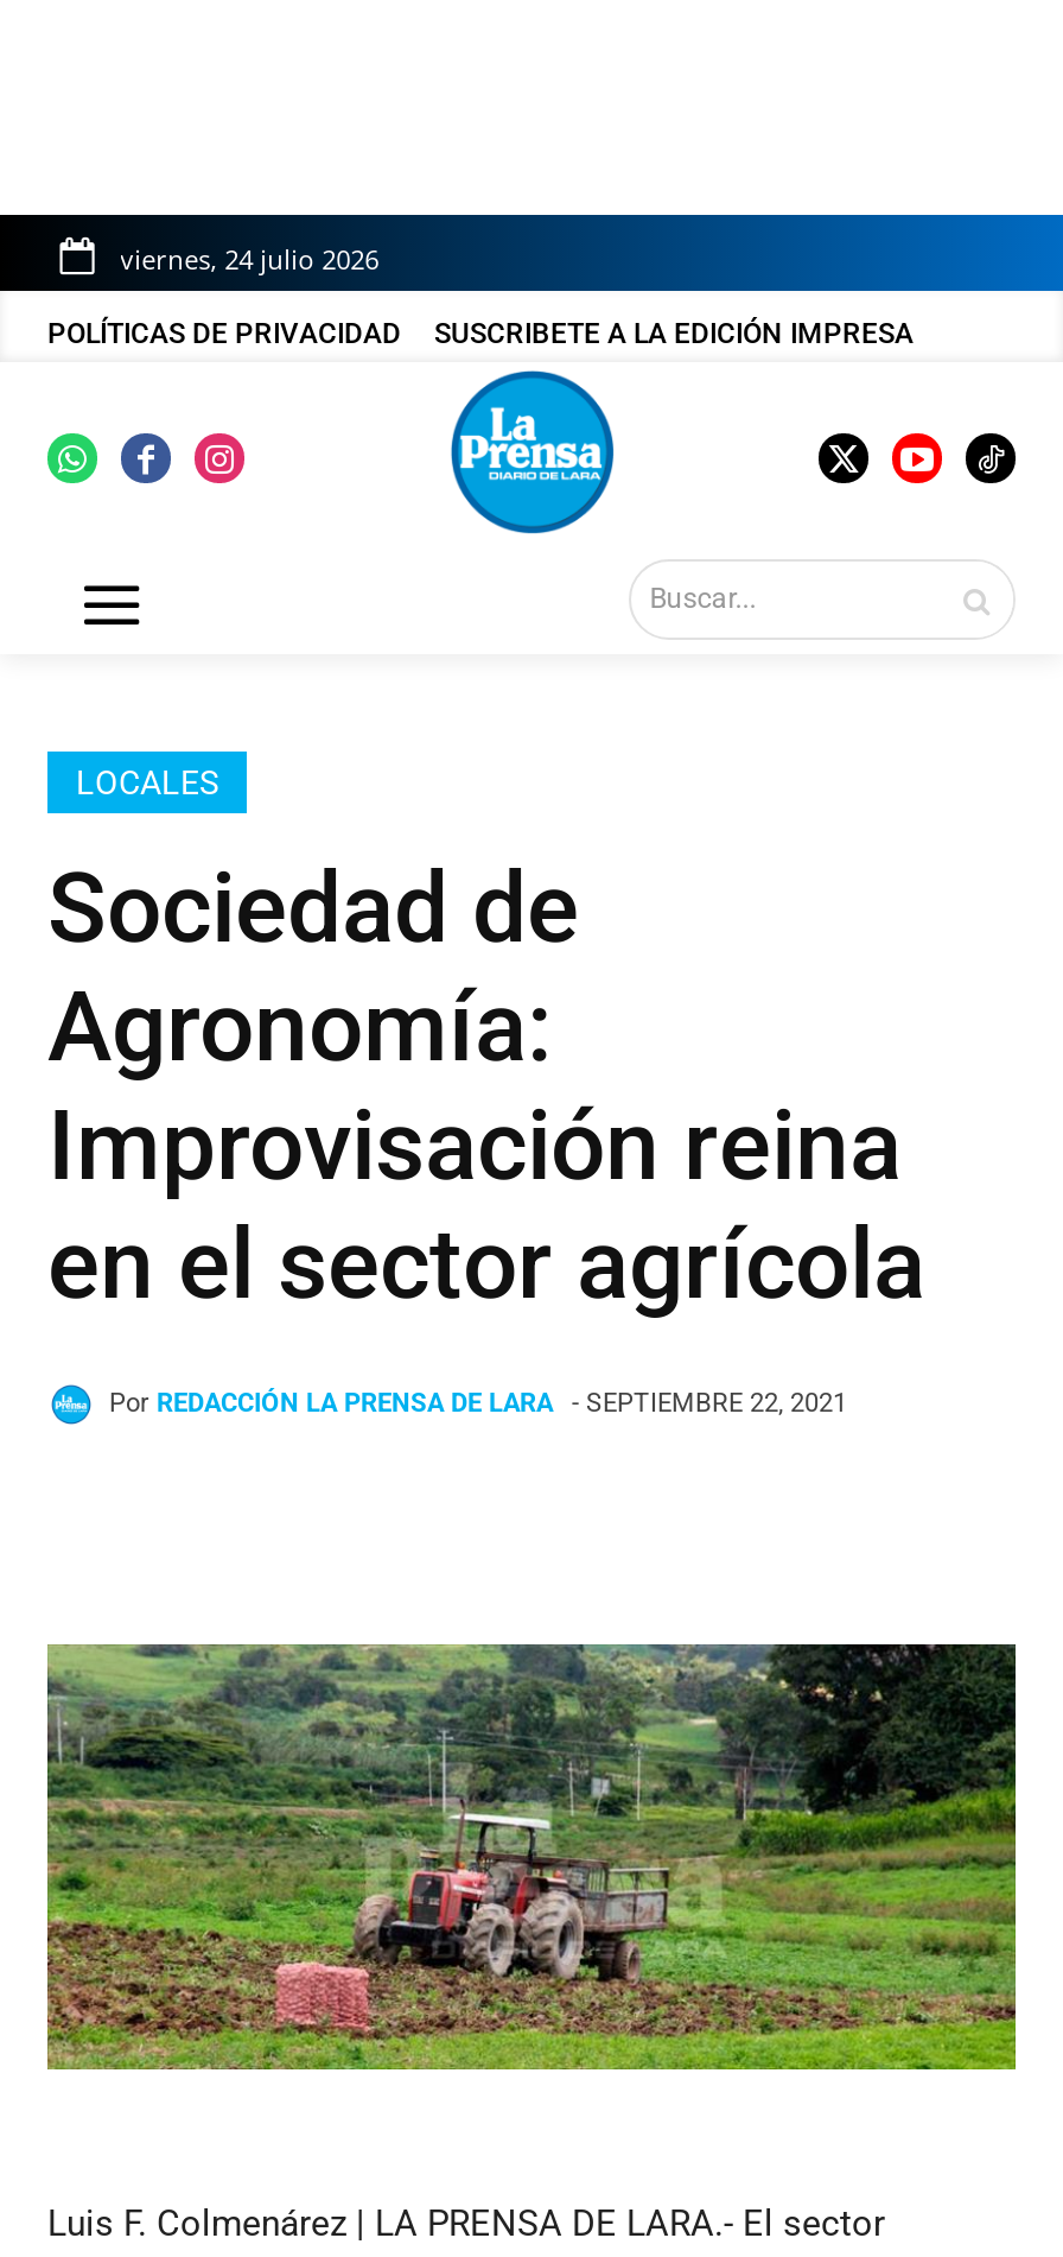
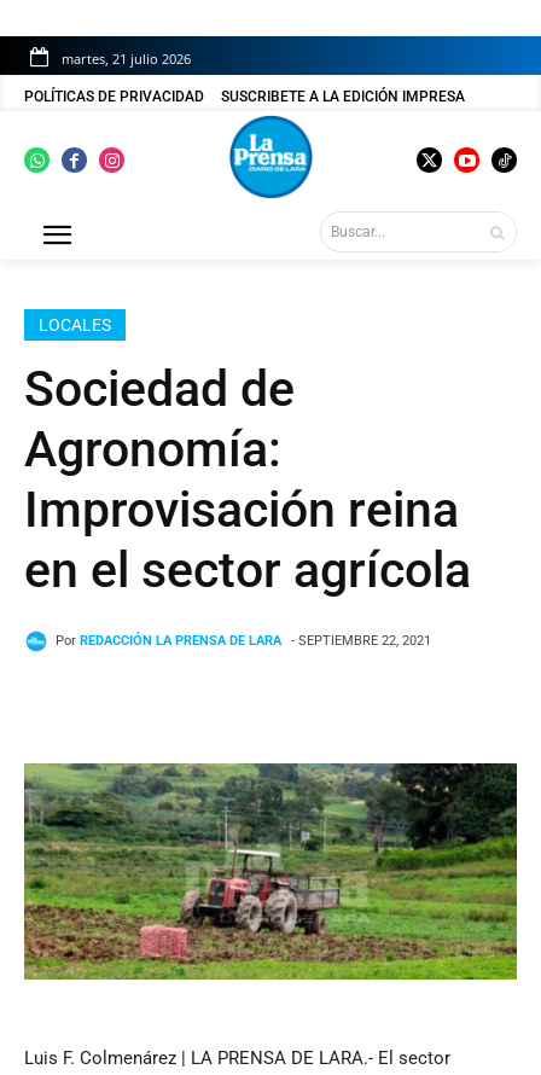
- viernes, 24 julio 2026
+ martes, 21 julio 2026
